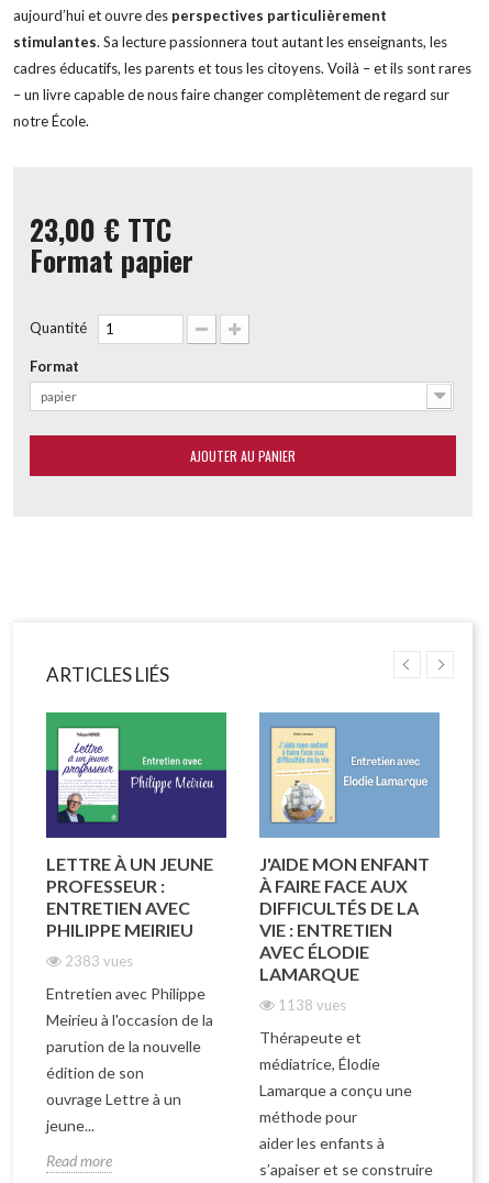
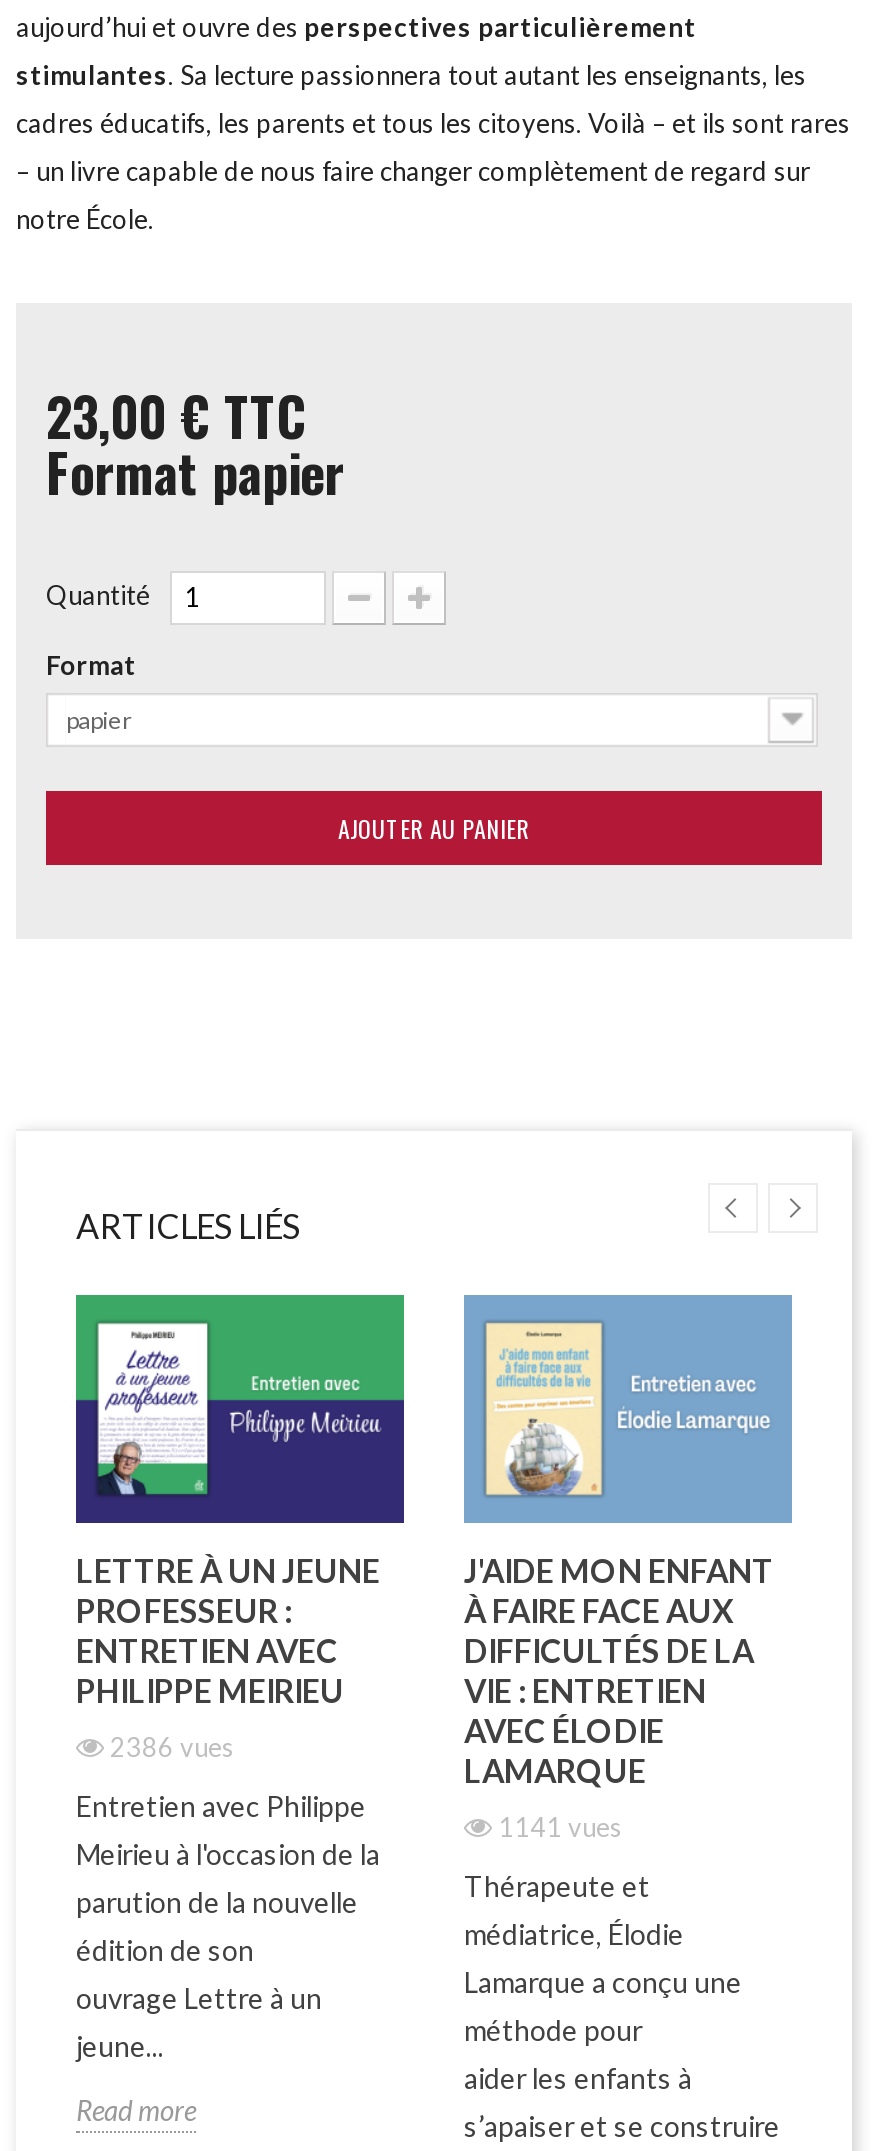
- 2383 vues
+ 2386 vues

- 1138 vues
+ 1141 vues
